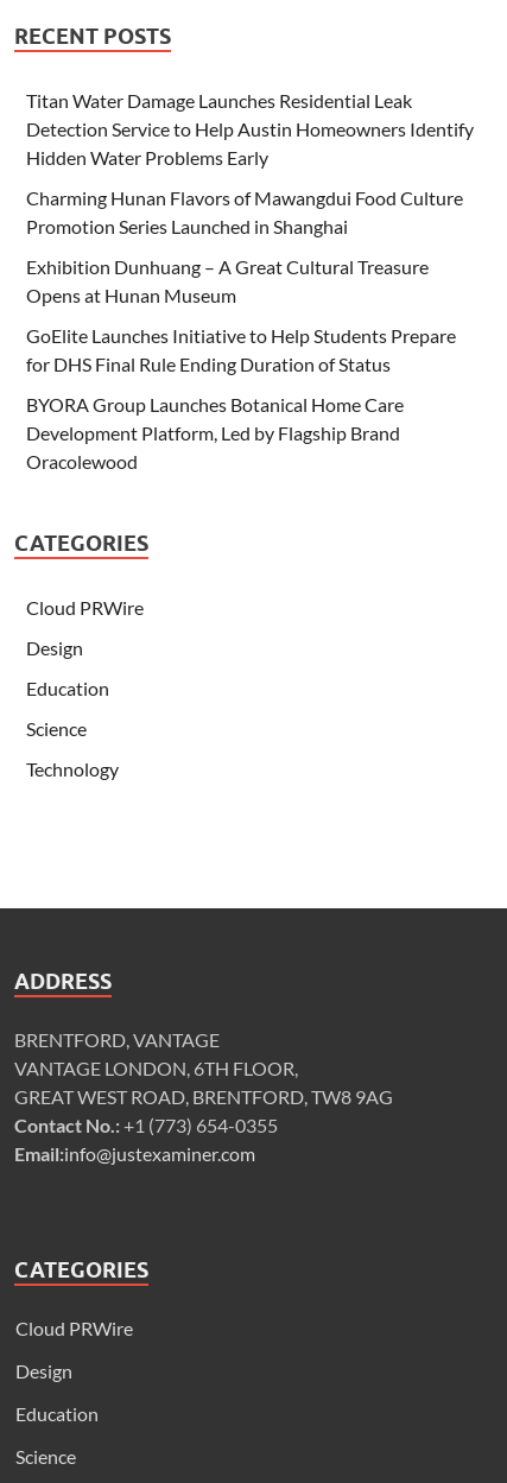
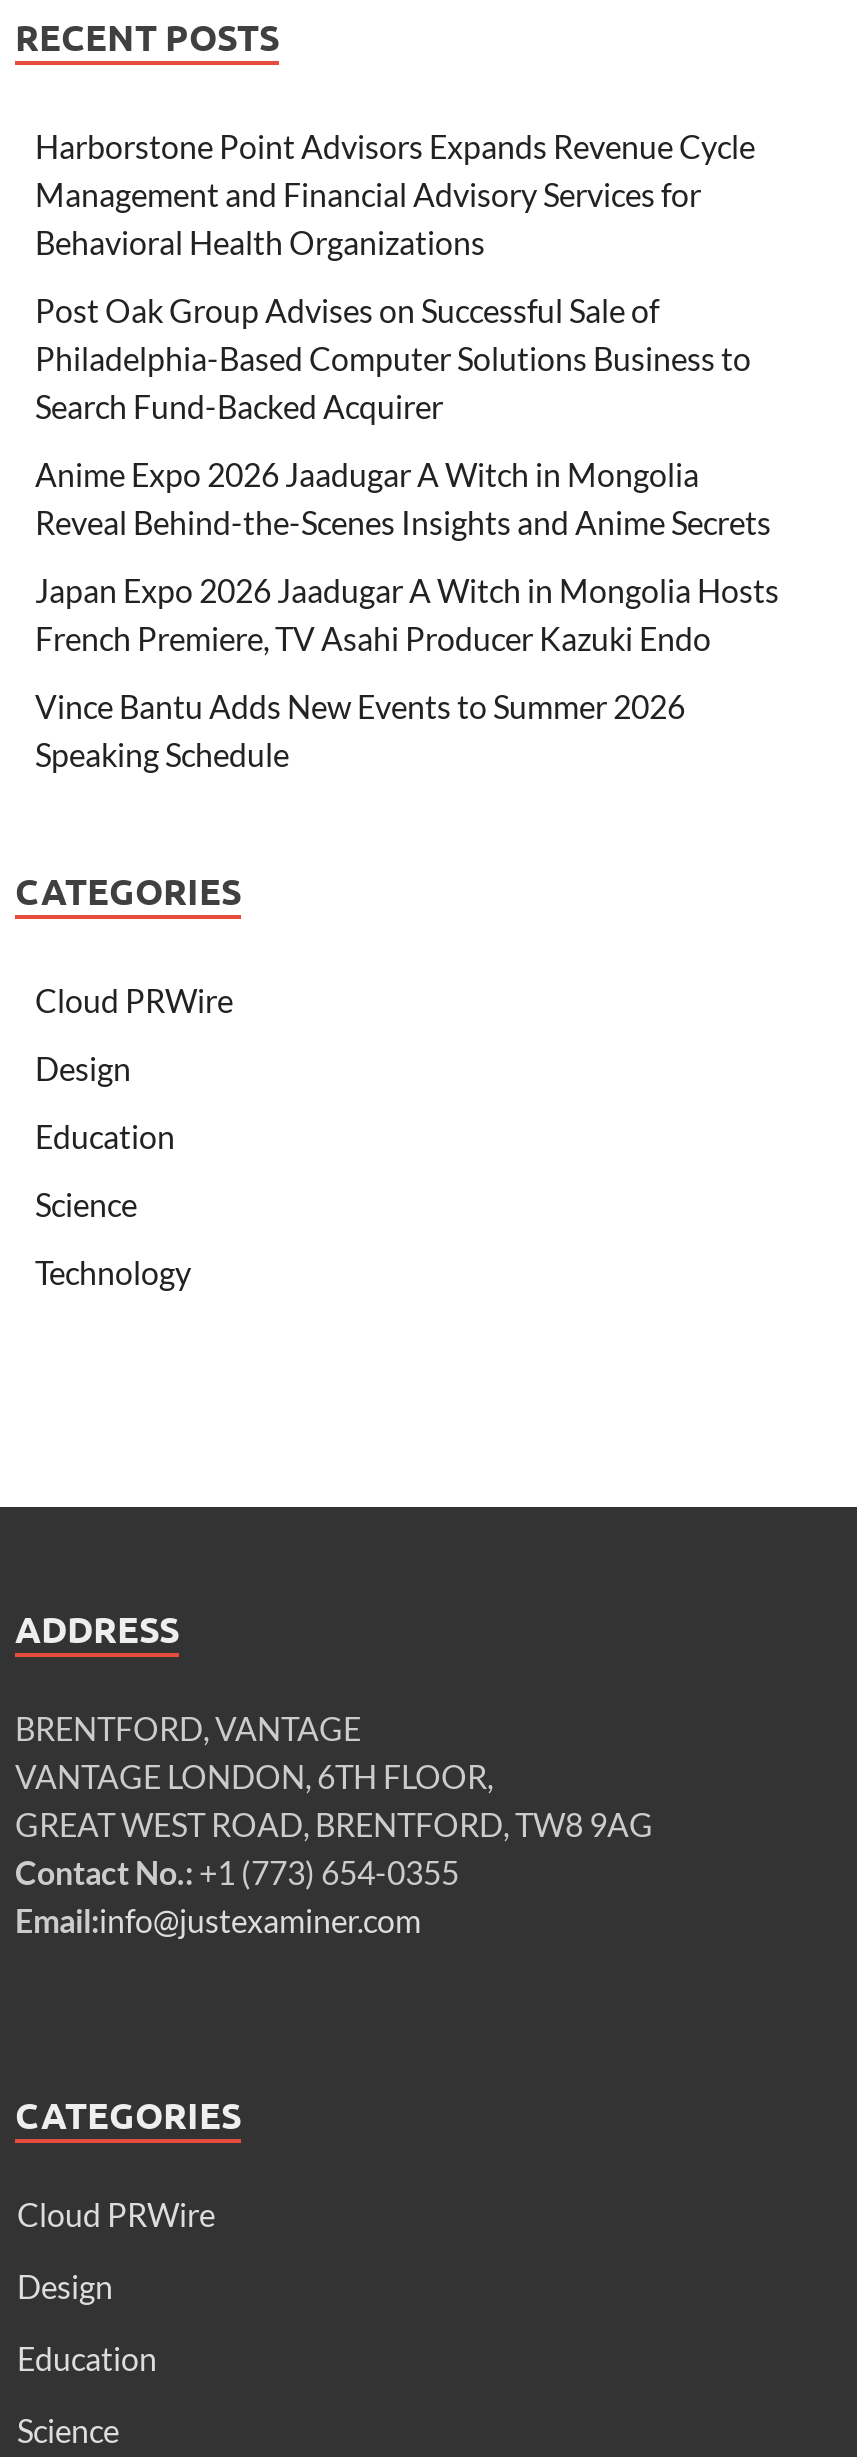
- Titan Water Damage Launches Residential Leak
- Detection Service to Help Austin Homeowners Identify
- Hidden Water Problems Early
+ Harborstone Point Advisors Expands Revenue Cycle
+ Management and Financial Advisory Services for
+ Behavioral Health Organizations

- Charming Hunan Flavors of Mawangdui Food Culture
- Promotion Series Launched in Shanghai
+ Post Oak Group Advises on Successful Sale of
+ Philadelphia-Based Computer Solutions Business to
+ Search Fund-Backed Acquirer

- Exhibition Dunhuang – A Great Cultural Treasure
- Opens at Hunan Museum
+ Anime Expo 2026 Jaadugar A Witch in Mongolia
+ Reveal Behind-the-Scenes Insights and Anime Secrets

- GoElite Launches Initiative to Help Students Prepare
- for DHS Final Rule Ending Duration of Status
+ Japan Expo 2026 Jaadugar A Witch in Mongolia Hosts
+ French Premiere, TV Asahi Producer Kazuki Endo

- BYORA Group Launches Botanical Home Care
- Development Platform, Led by Flagship Brand
- Oracolewood
+ Vince Bantu Adds New Events to Summer 2026
+ Speaking Schedule
